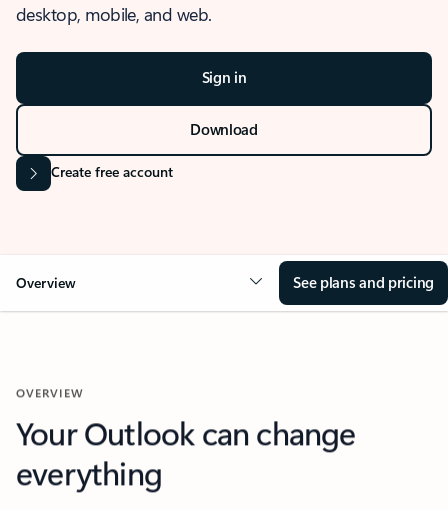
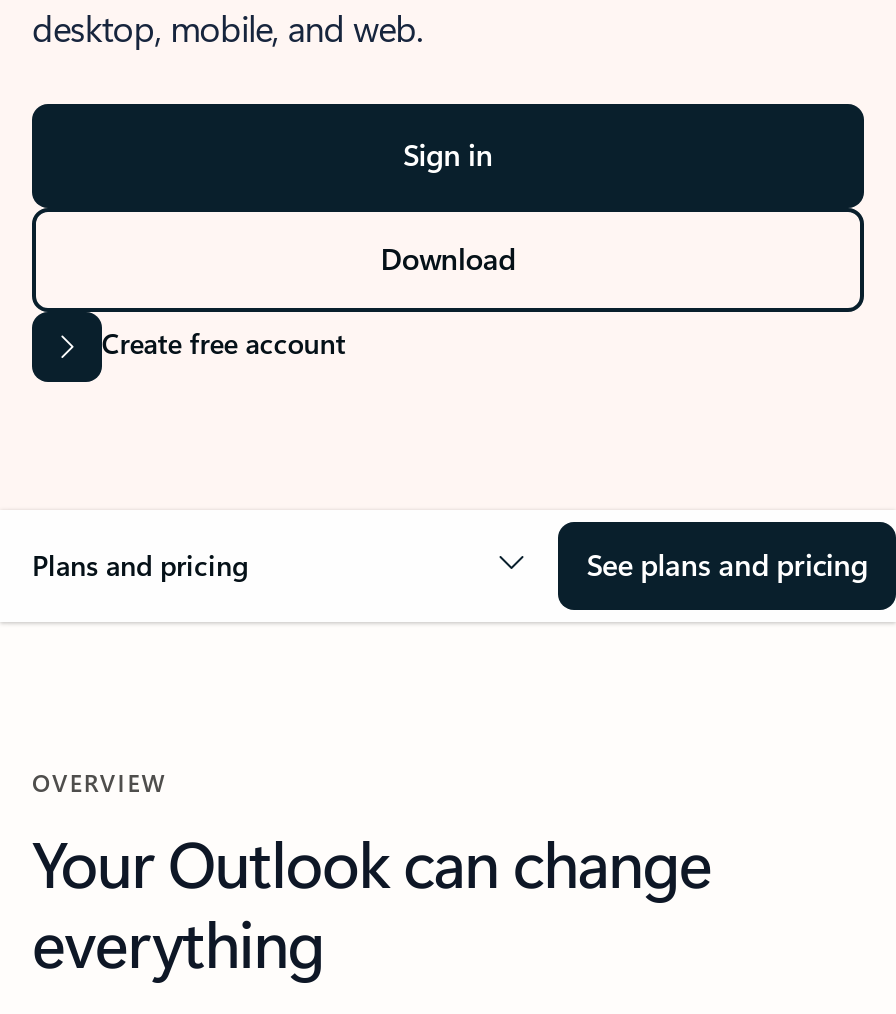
- Overview
+ Plans and pricing
